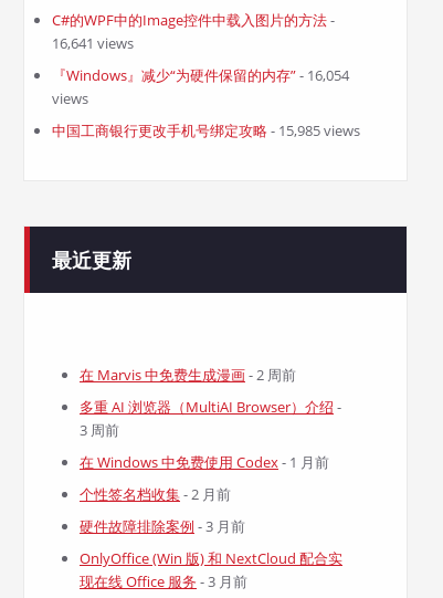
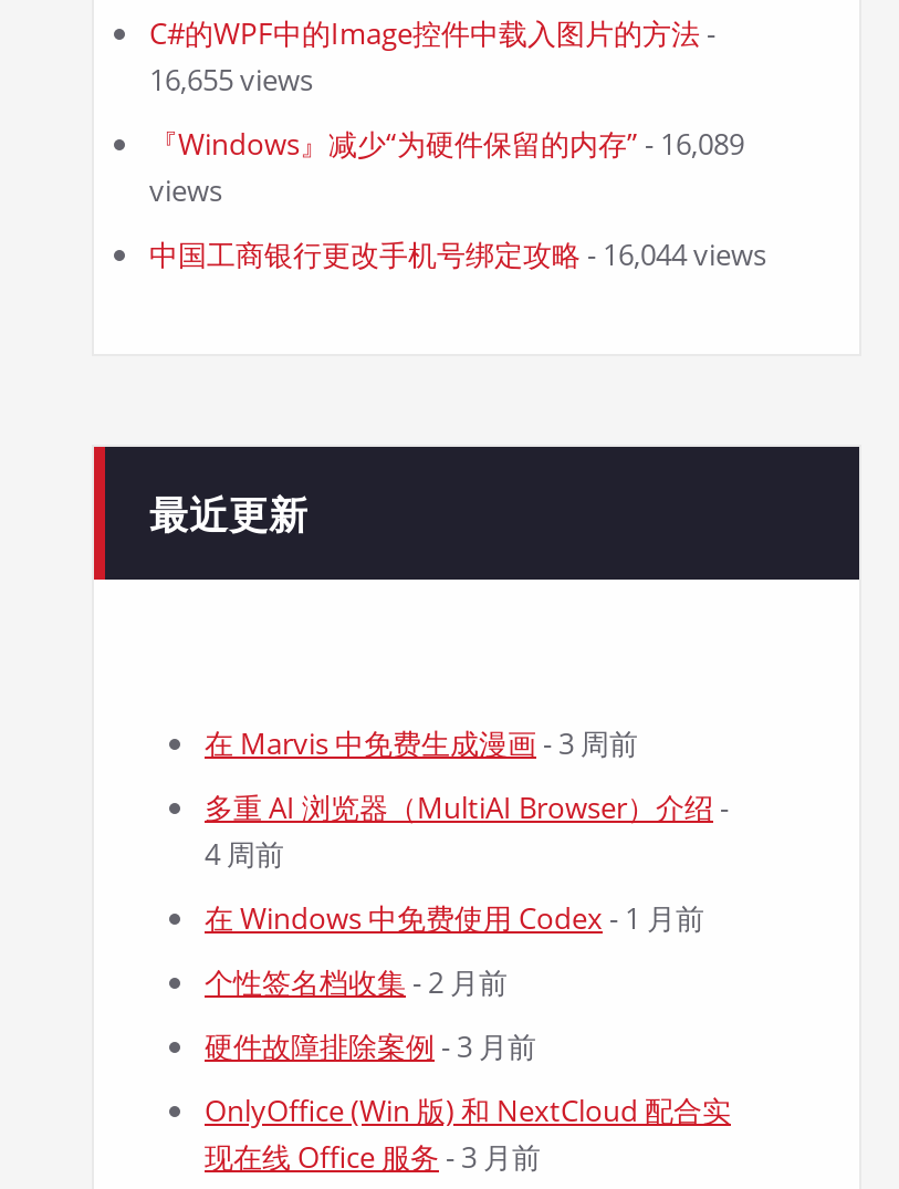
- 16,641 views
+ 16,655 views

- 『Windows』减少“为硬件保留的内存” - 16,054
+ 『Windows』减少“为硬件保留的内存” - 16,089

- 中国工商银行更改手机号绑定攻略- 15,985 views
+ 中国工商银行更改手机号绑定攻略- 16,044 views

- 在 Marvis 中免费生成漫画- 2 周前
+ 在 Marvis 中免费生成漫画- 3 周前

- 3 周前
+ 4 周前
